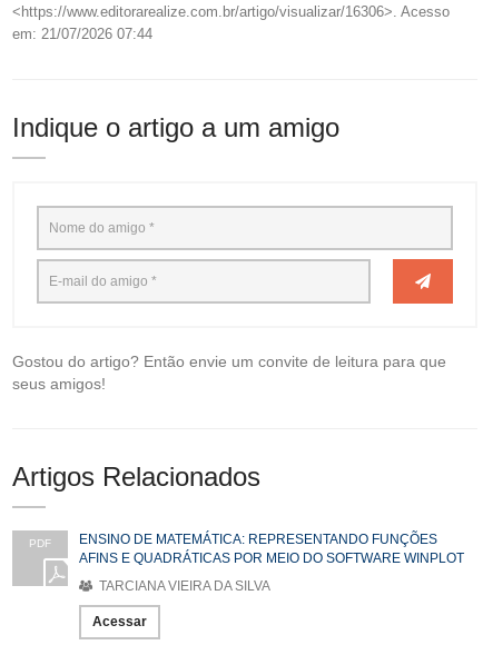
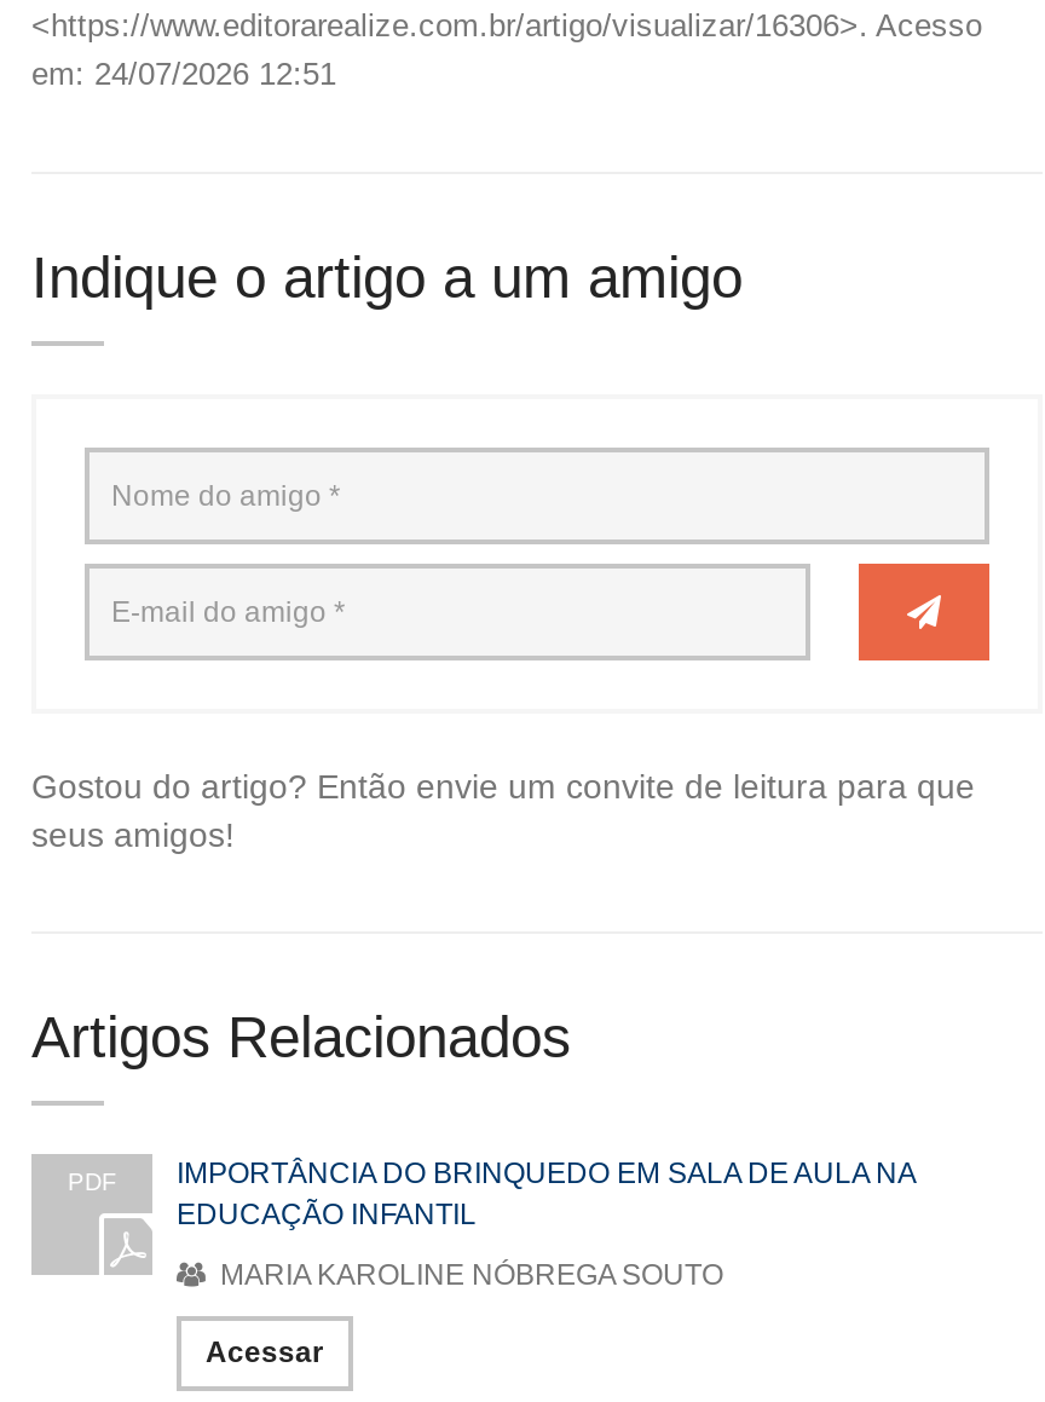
- em: 21/07/2026 07:44
+ em: 24/07/2026 12:51

- ENSINO DE MATEMÁTICA: REPRESENTANDO FUNÇÕES
- AFINS E QUADRÁTICAS POR MEIO DO SOFTWARE WINPLOT
+ IMPORTÂNCIA DO BRINQUEDO EM SALA DE AULA NA
+ EDUCAÇÃO INFANTIL

- TARCIANA VIEIRA DA SILVA
+ MARIA KAROLINE NÓBREGA SOUTO
